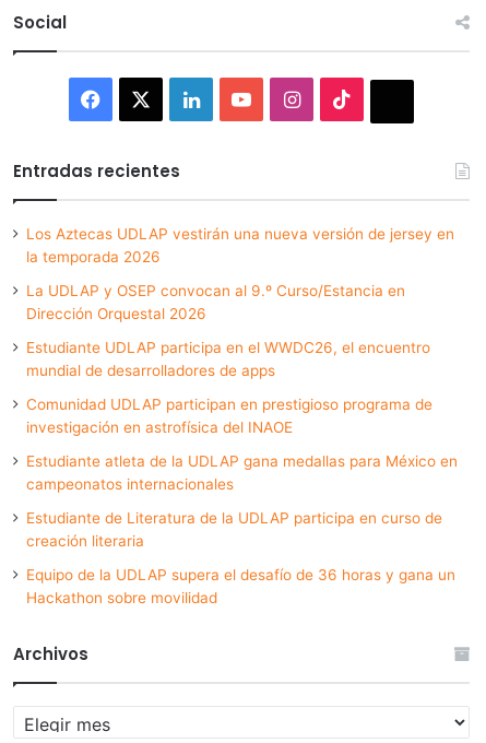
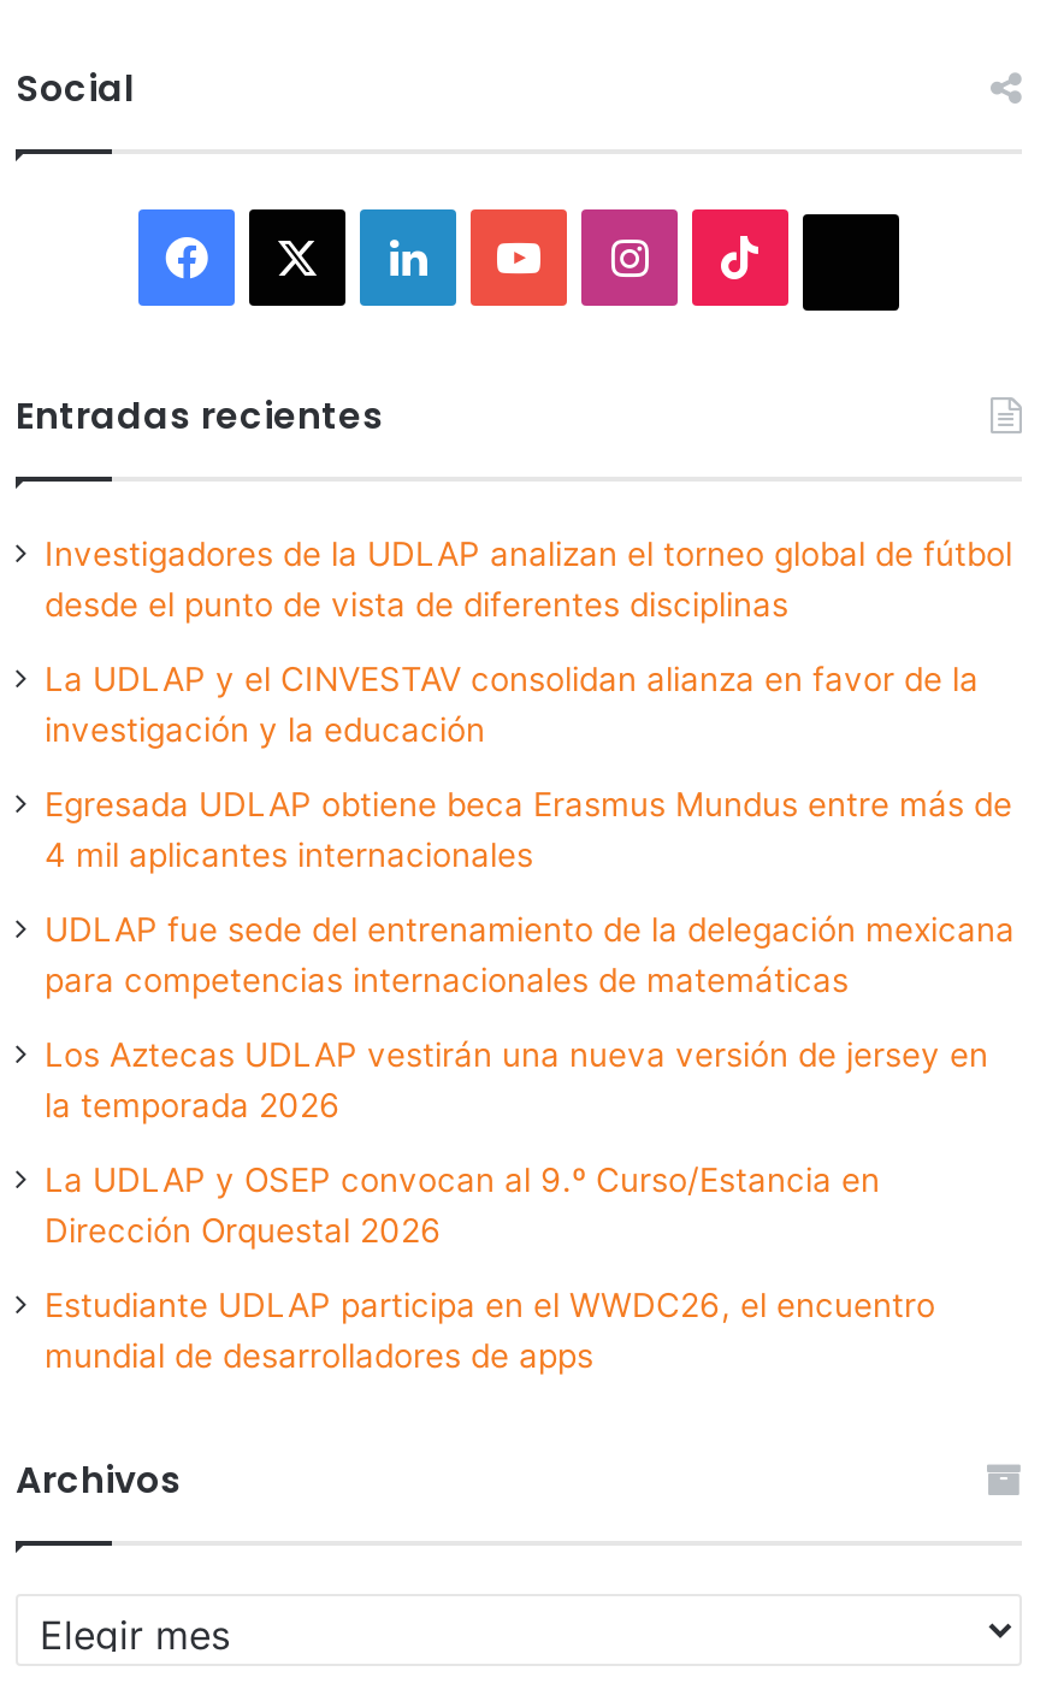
+ Investigadores de la UDLAP analizan el torneo global de fútbol
+ desde el punto de vista de diferentes disciplinas
+ La UDLAP y el CINVESTAV consolidan alianza en favor de la
+ investigación y la educación
+ Egresada UDLAP obtiene beca Erasmus Mundus entre más de
+ 4 mil aplicantes internacionales
+ UDLAP fue sede del entrenamiento de la delegación mexicana
+ para competencias internacionales de matemáticas

moved down: Los Aztecas UDLAP vestirán una nueva versión de jersey en | la temporada 2026 | La UDLAP y OSEP convocan al 9.º Curso/Estancia en | Dirección Orquestal 2026 | Estudiante UDLAP participa en el WWDC26, el encuentro | mundial de desarrolladores de apps

- Comunidad UDLAP participan en prestigioso programa de
- investigación en astrofísica del INAOE
- Estudiante atleta de la UDLAP gana medallas para México en
- campeonatos internacionales
- Estudiante de Literatura de la UDLAP participa en curso de
- creación literaria
- Equipo de la UDLAP supera el desafío de 36 horas y gana un
- Hackathon sobre movilidad
